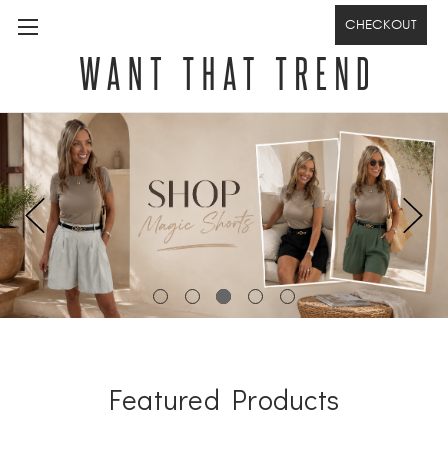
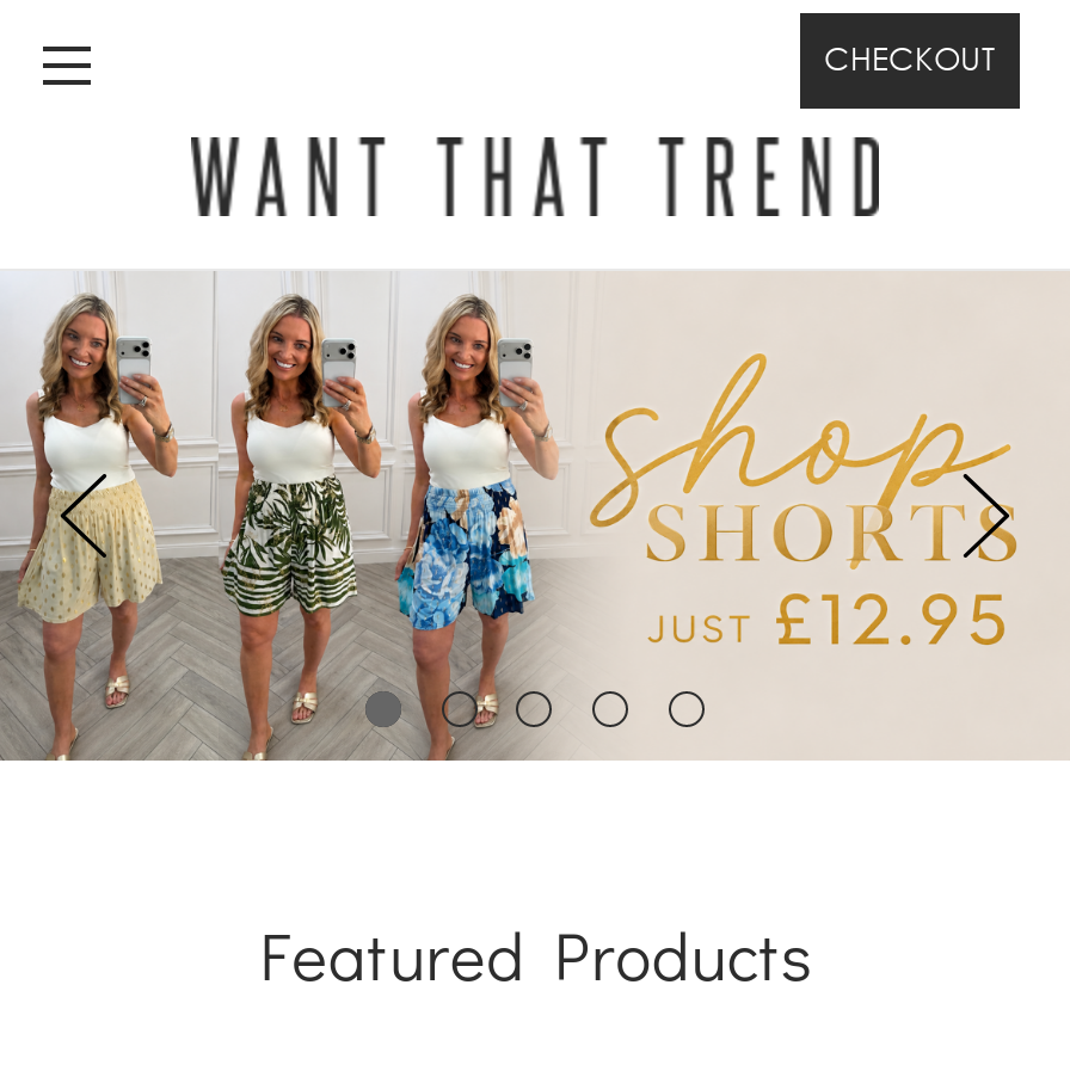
- [image]
+ [image]
